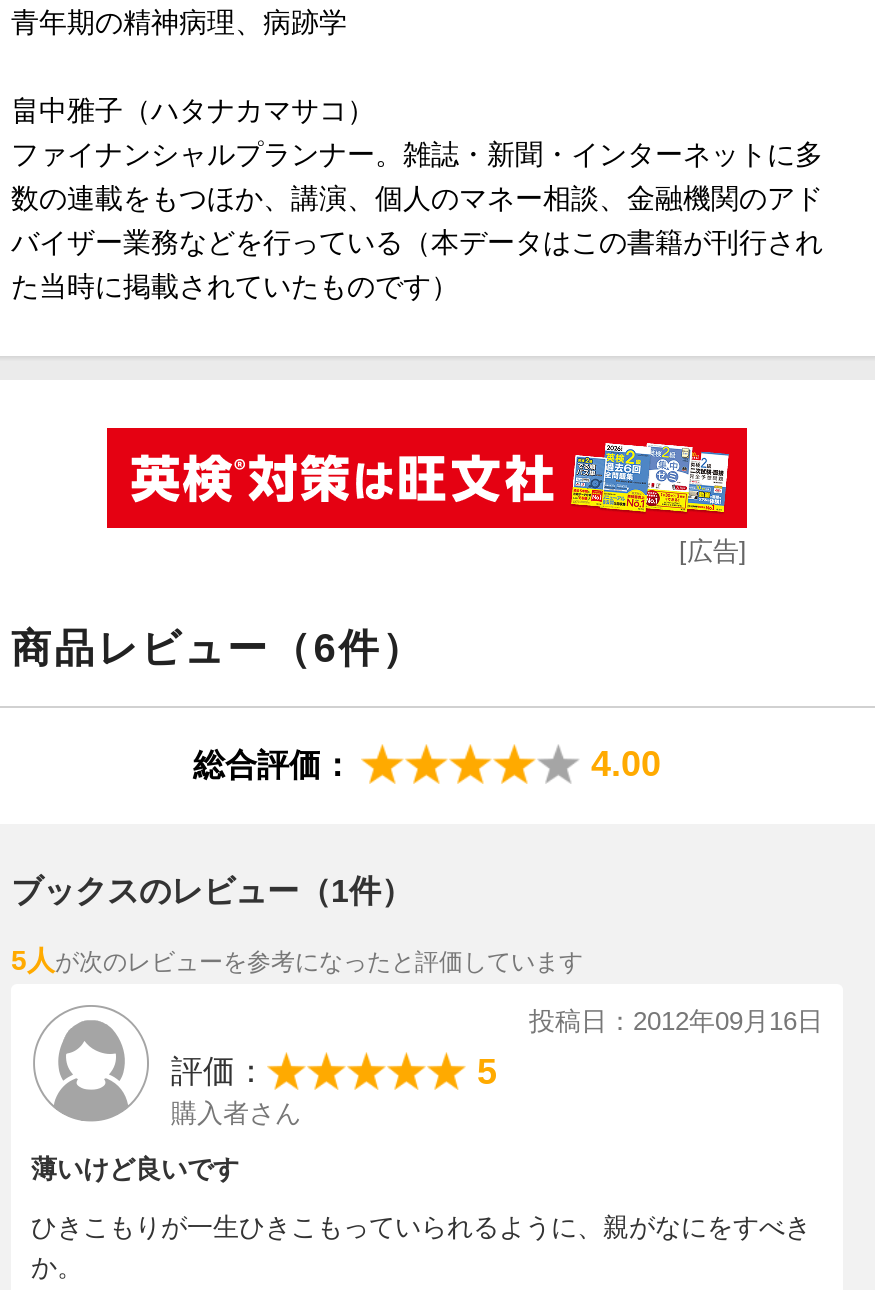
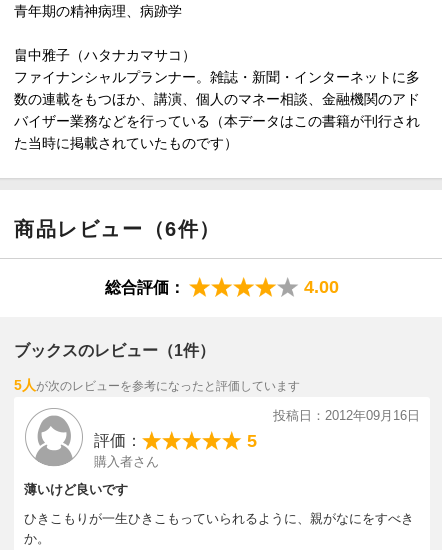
- [image]
- [広告]
